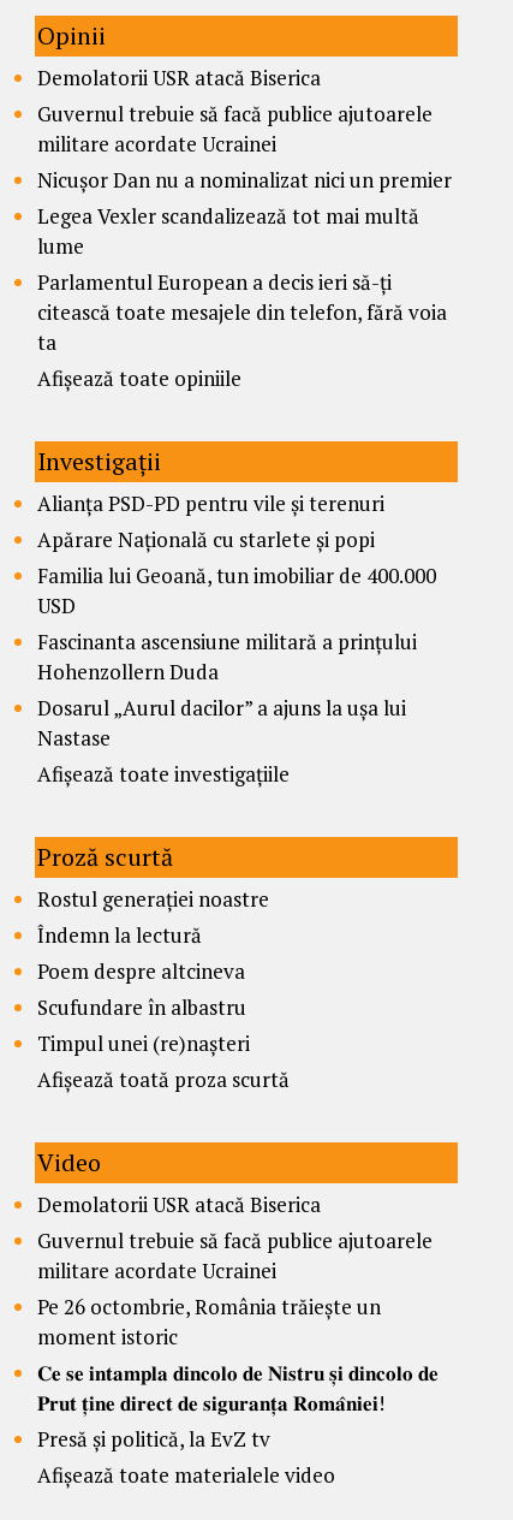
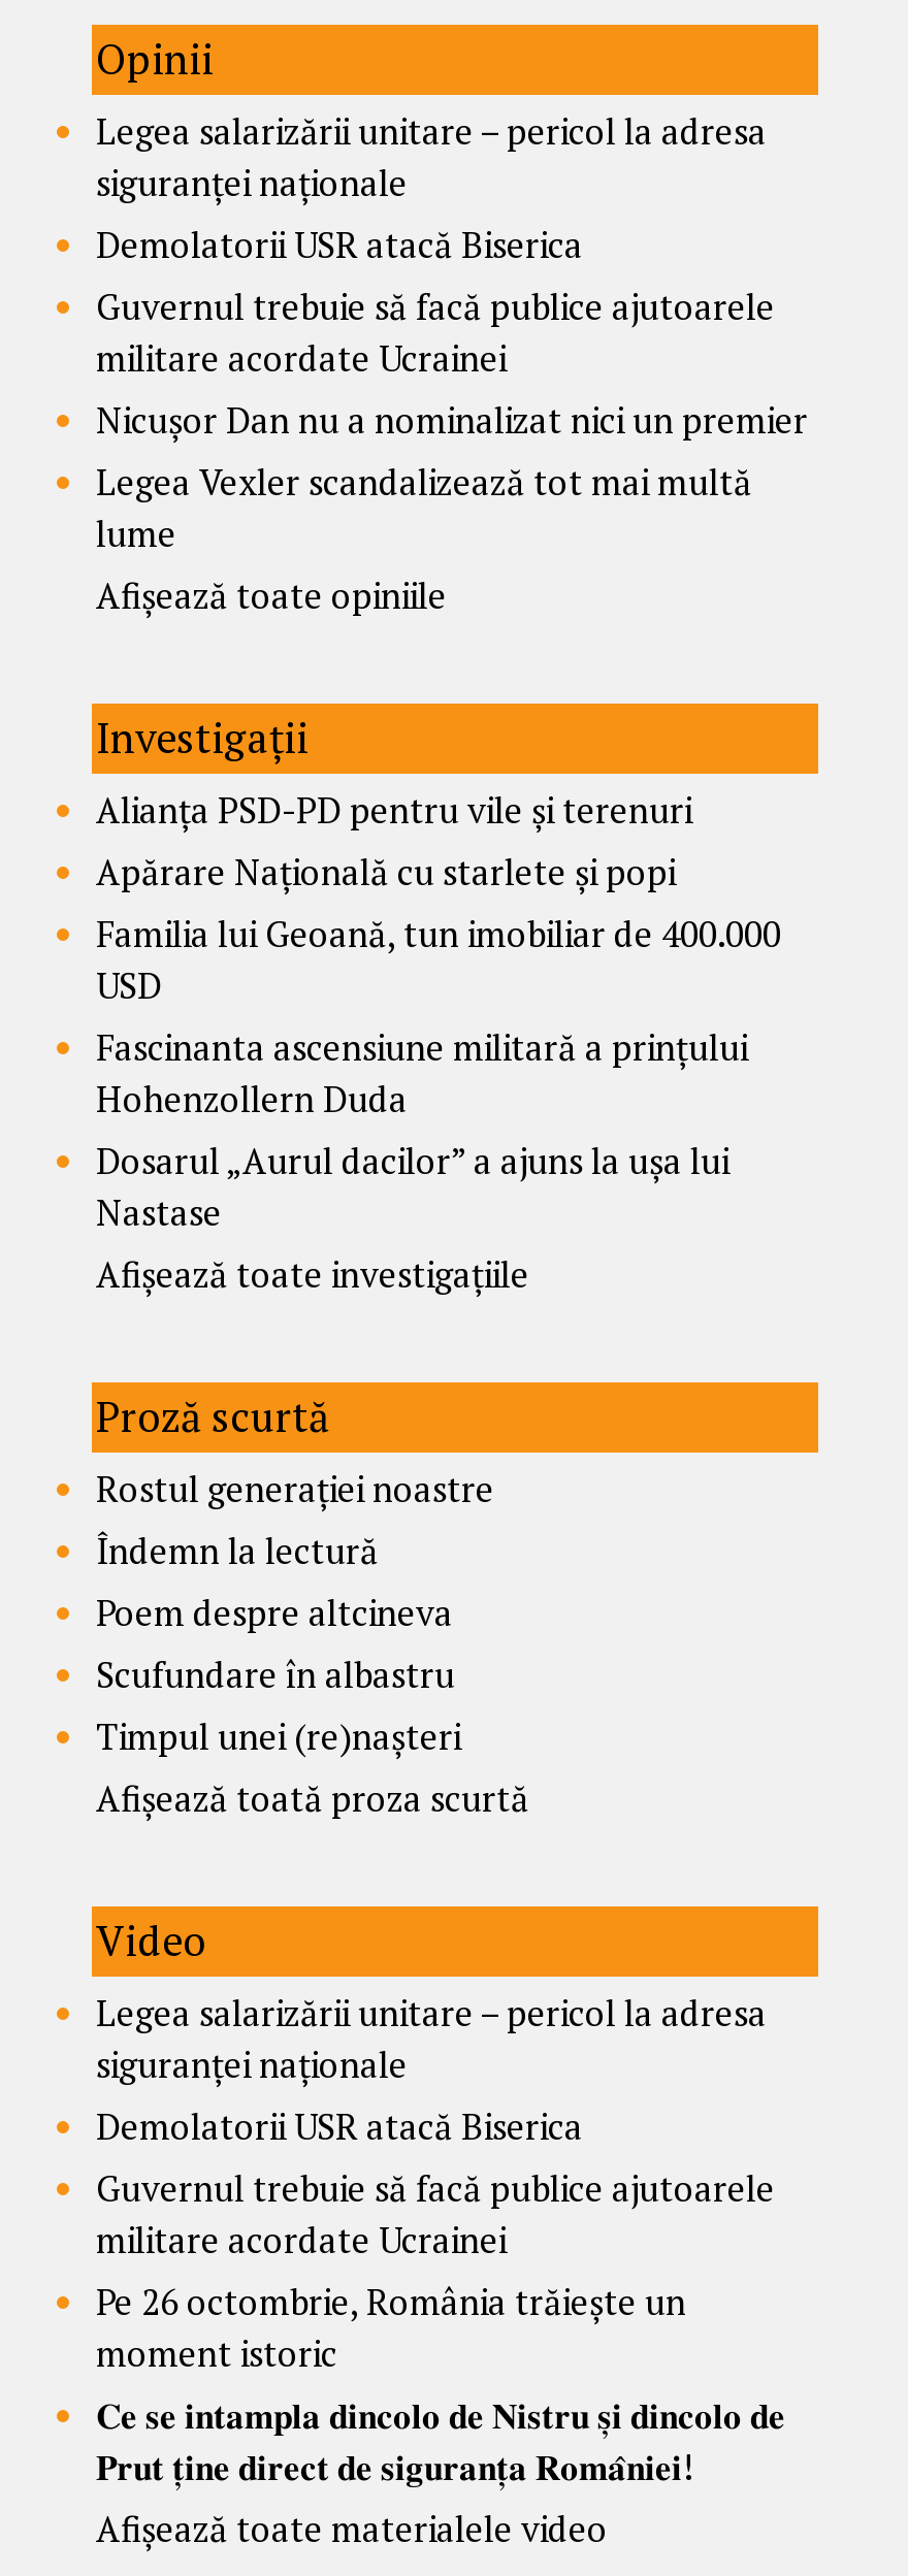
+ Legea salarizării unitare – pericol la adresa
+ siguranței naționale

moved down: Demolatorii USR atacă Biserica | Guvernul trebuie să facă publice ajutoarele | militare acordate Ucrainei | Nicușor Dan nu a nominalizat nici un premier | Legea Vexler scandalizează tot mai multă | lume

- Parlamentul European a decis ieri să-ți
- citească toate mesajele din telefon, fără voia
- ta

moved up: Afișează toate opiniile | Investigații | Alianța PSD-PD pentru vile și terenuri | ... | Afișează toată proza scurtă | Video

+ Legea salarizării unitare – pericol la adresa
+ siguranței naționale

moved down: Demolatorii USR atacă Biserica | Guvernul trebuie să facă publice ajutoarele | militare acordate Ucrainei | Pe 26 octombrie, România trăiește un | moment istoric

- Presă și politică, la EvZ tv
